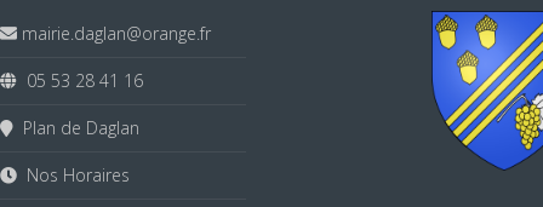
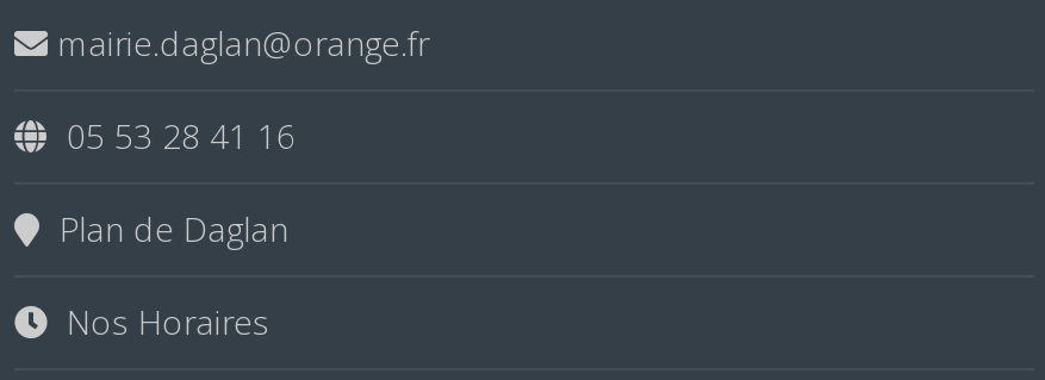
- [image]
